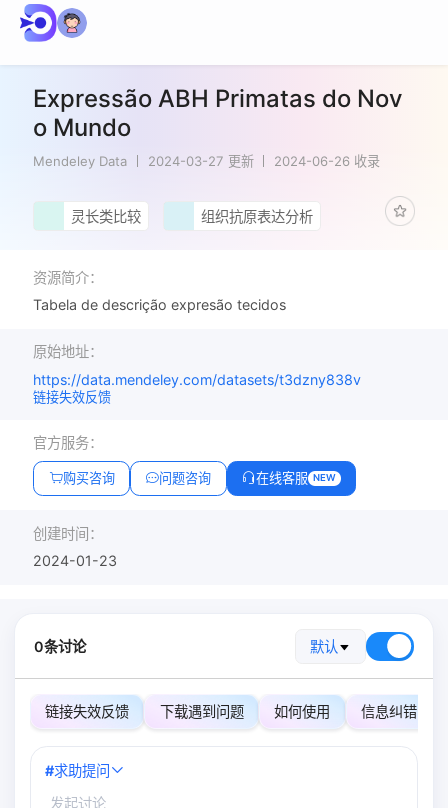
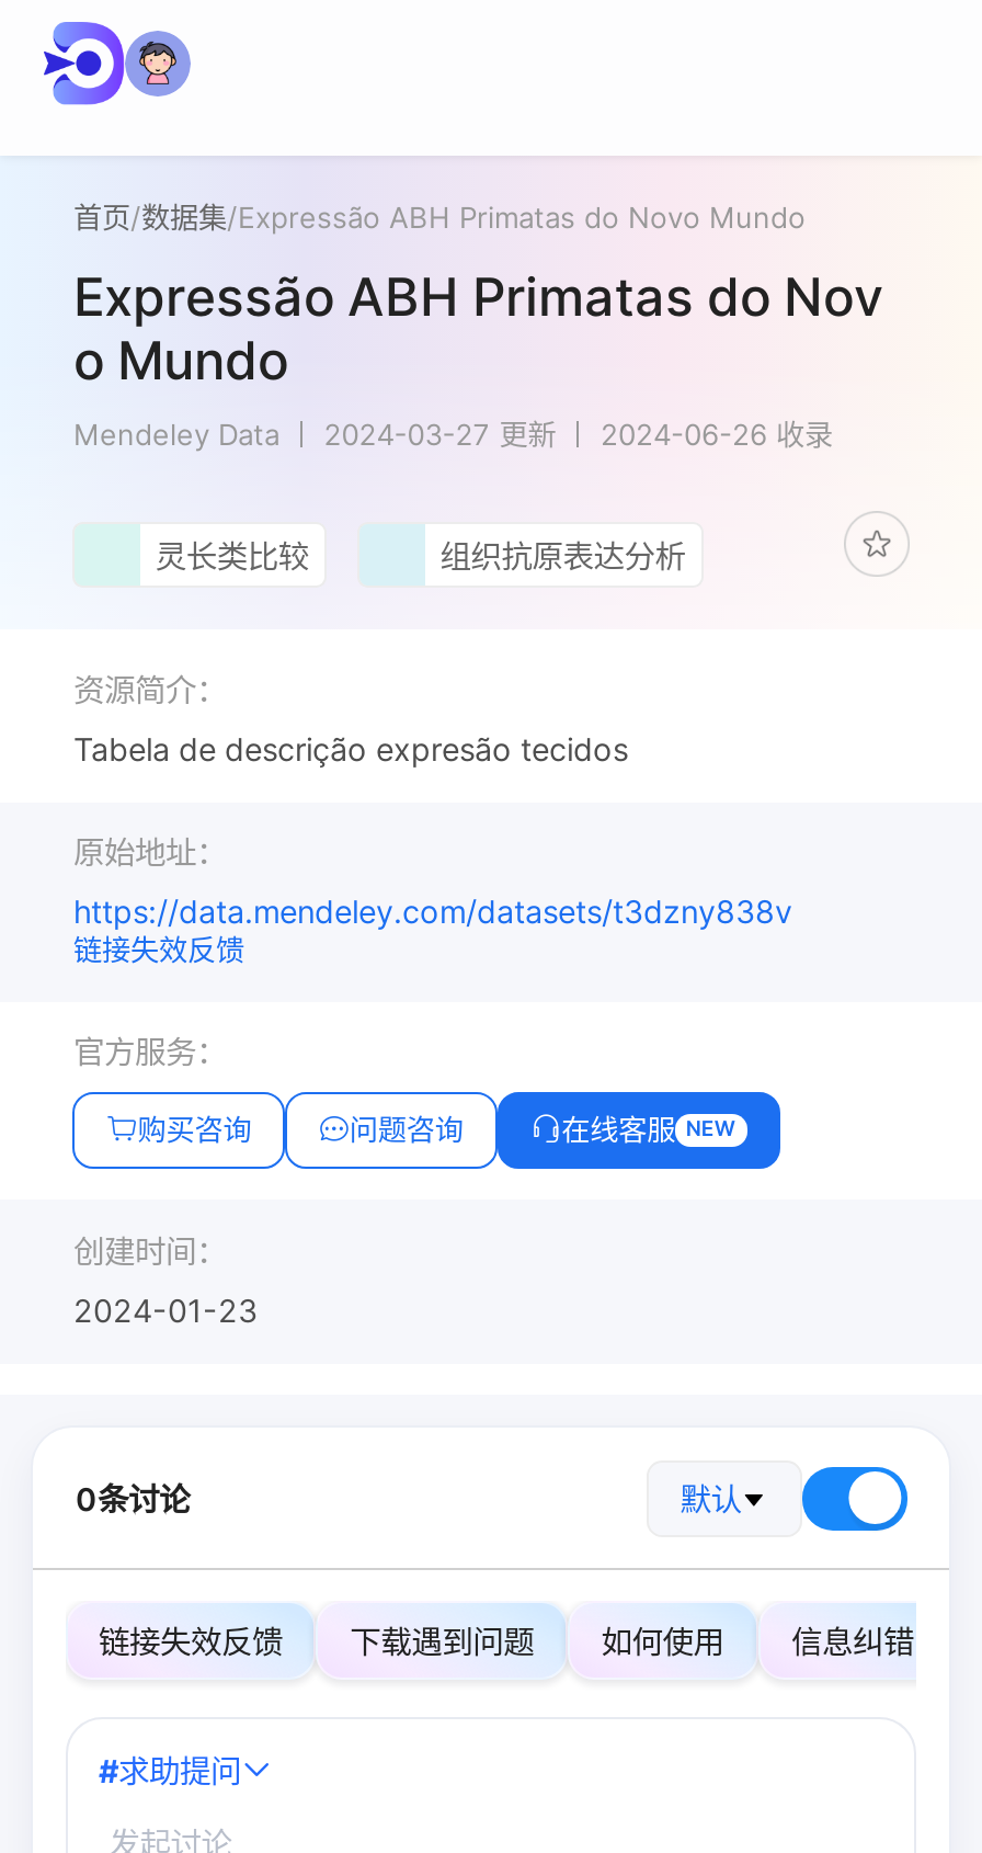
+ 首页/数据集/Expressão ABH Primatas do Novo Mundo
